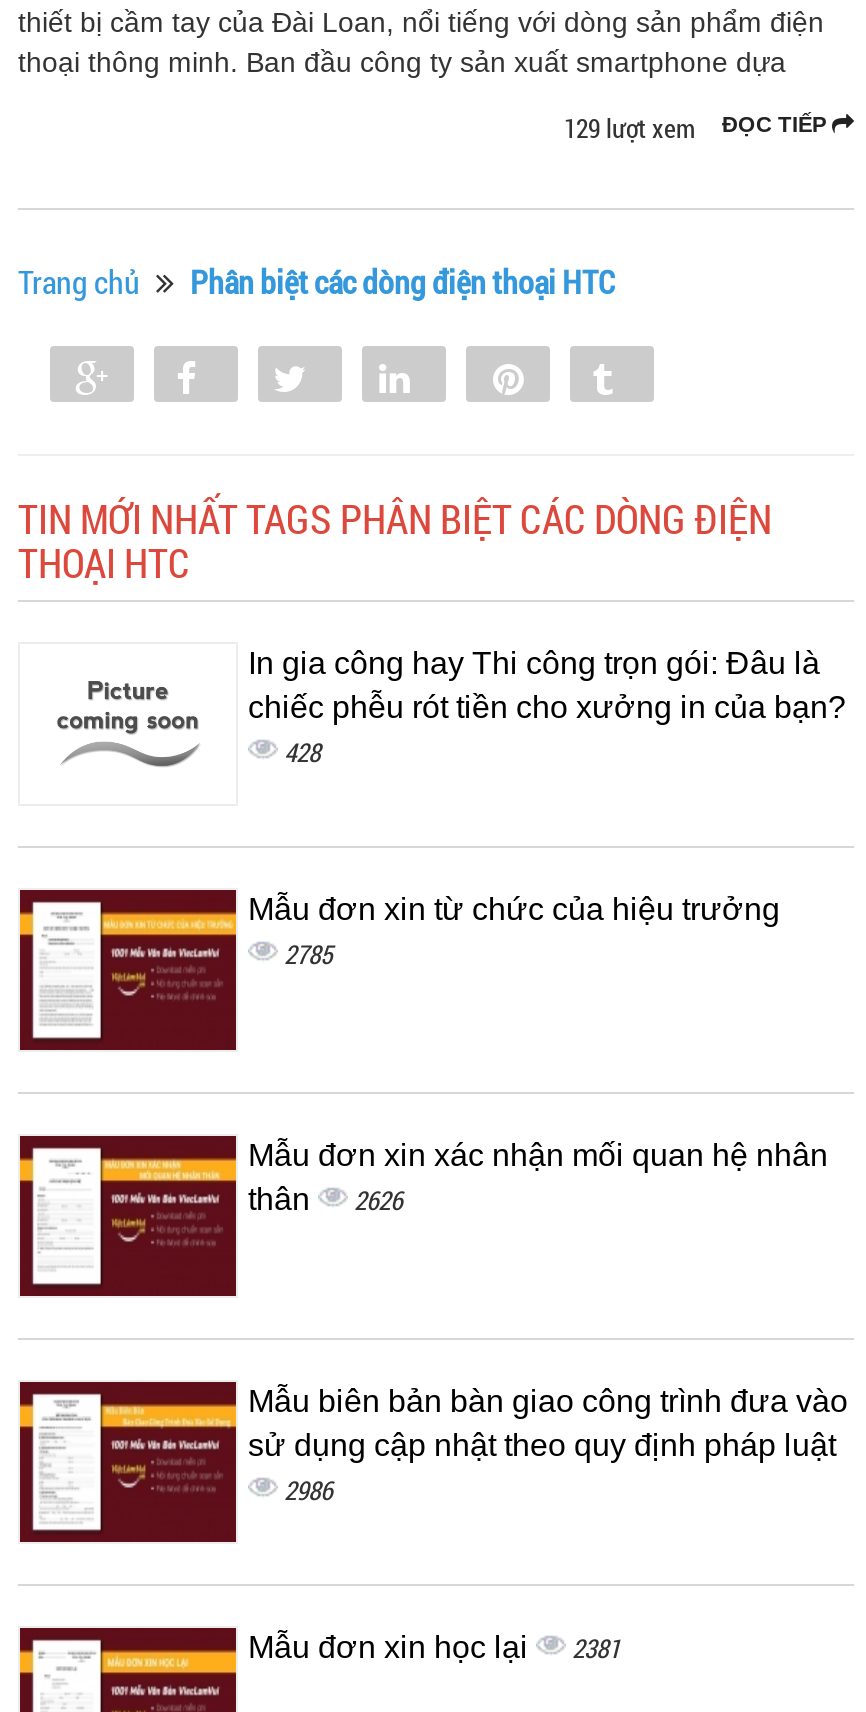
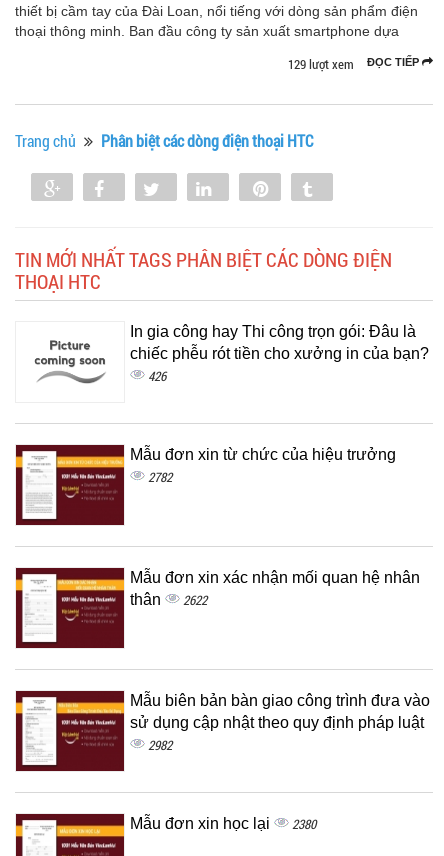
- 428
+ 426

- 2785
+ 2782

- thân 2626
+ thân 2622

- 2986
+ 2982

- Mẫu đơn xin học lại 2381
+ Mẫu đơn xin học lại 2380
